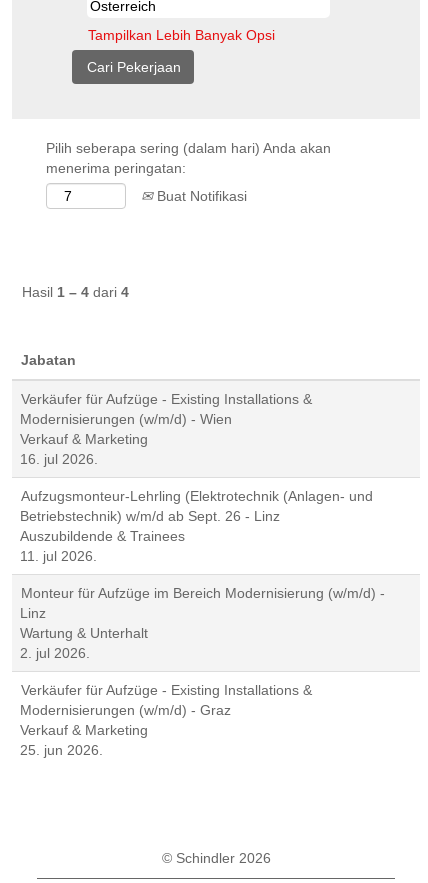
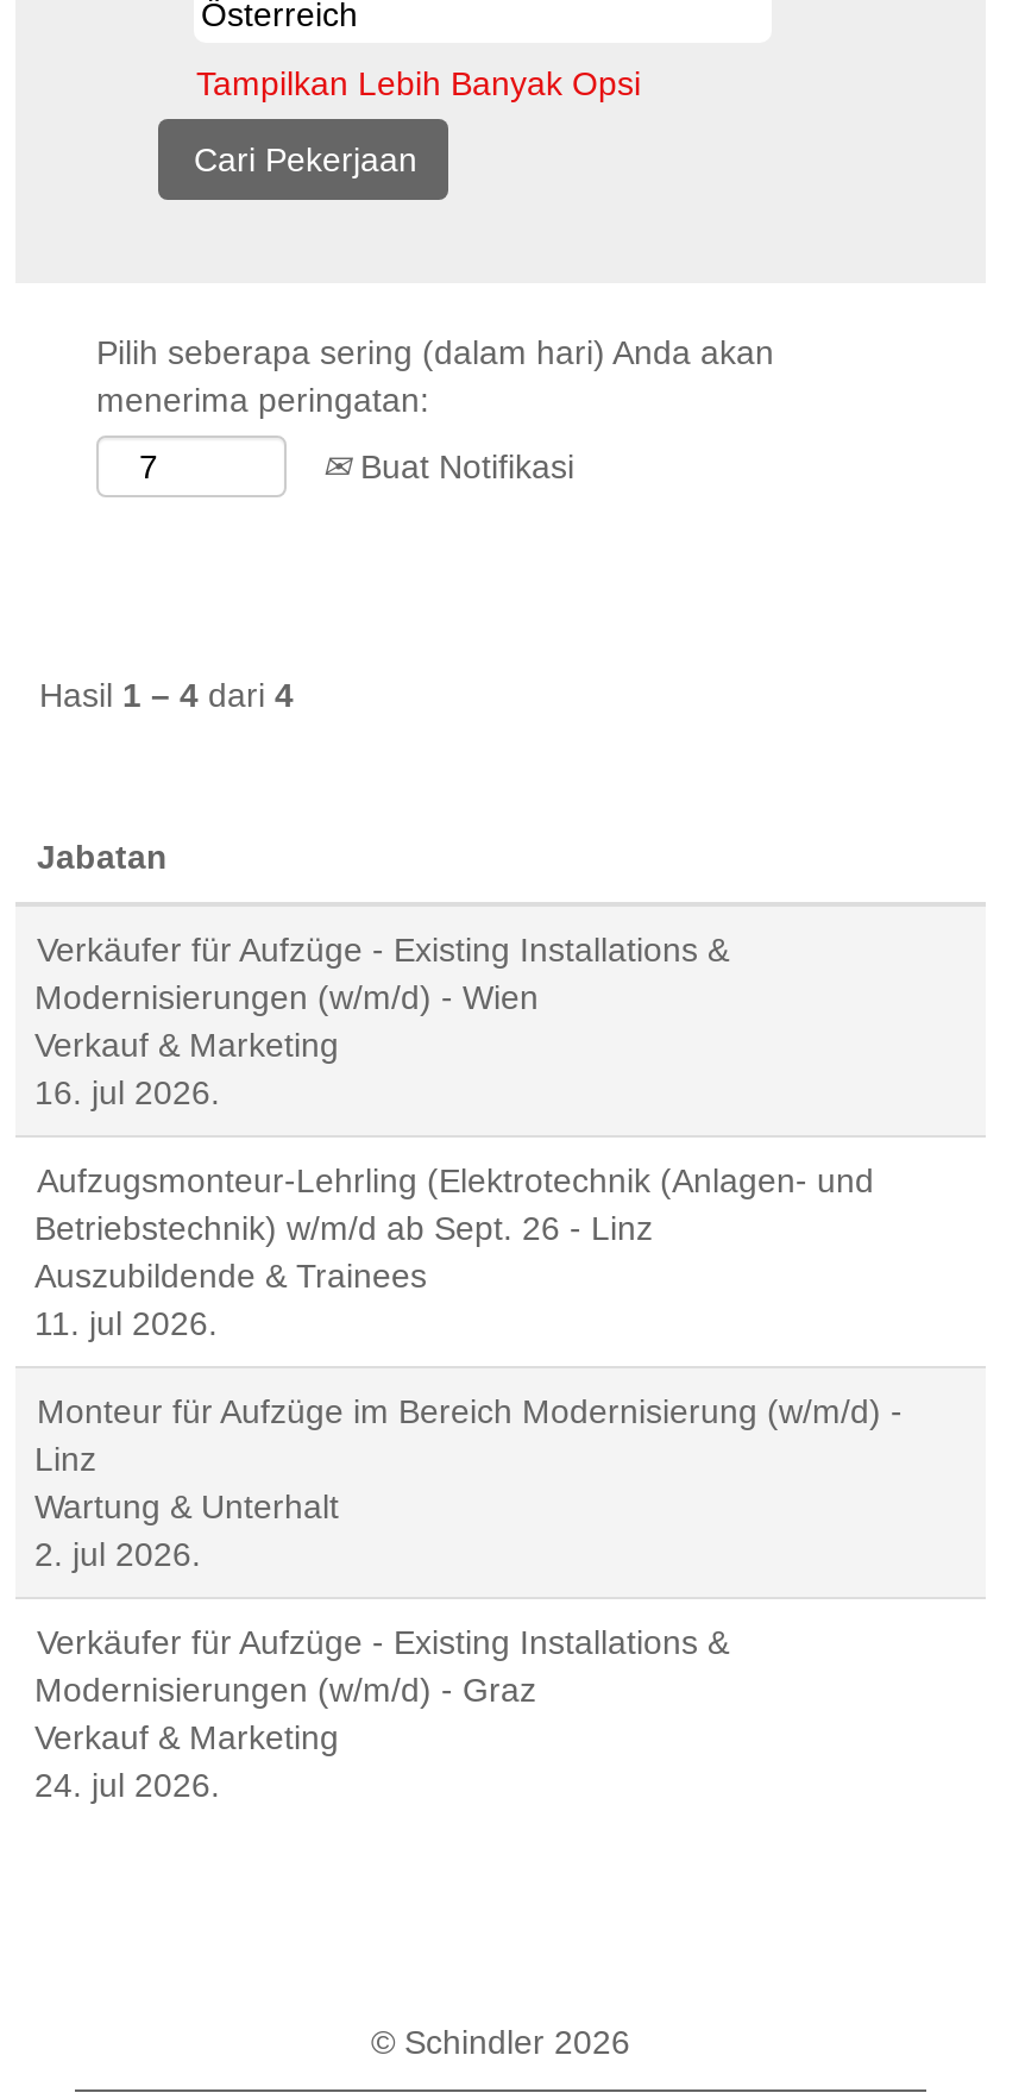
- 25. jun 2026.
+ 24. jul 2026.
